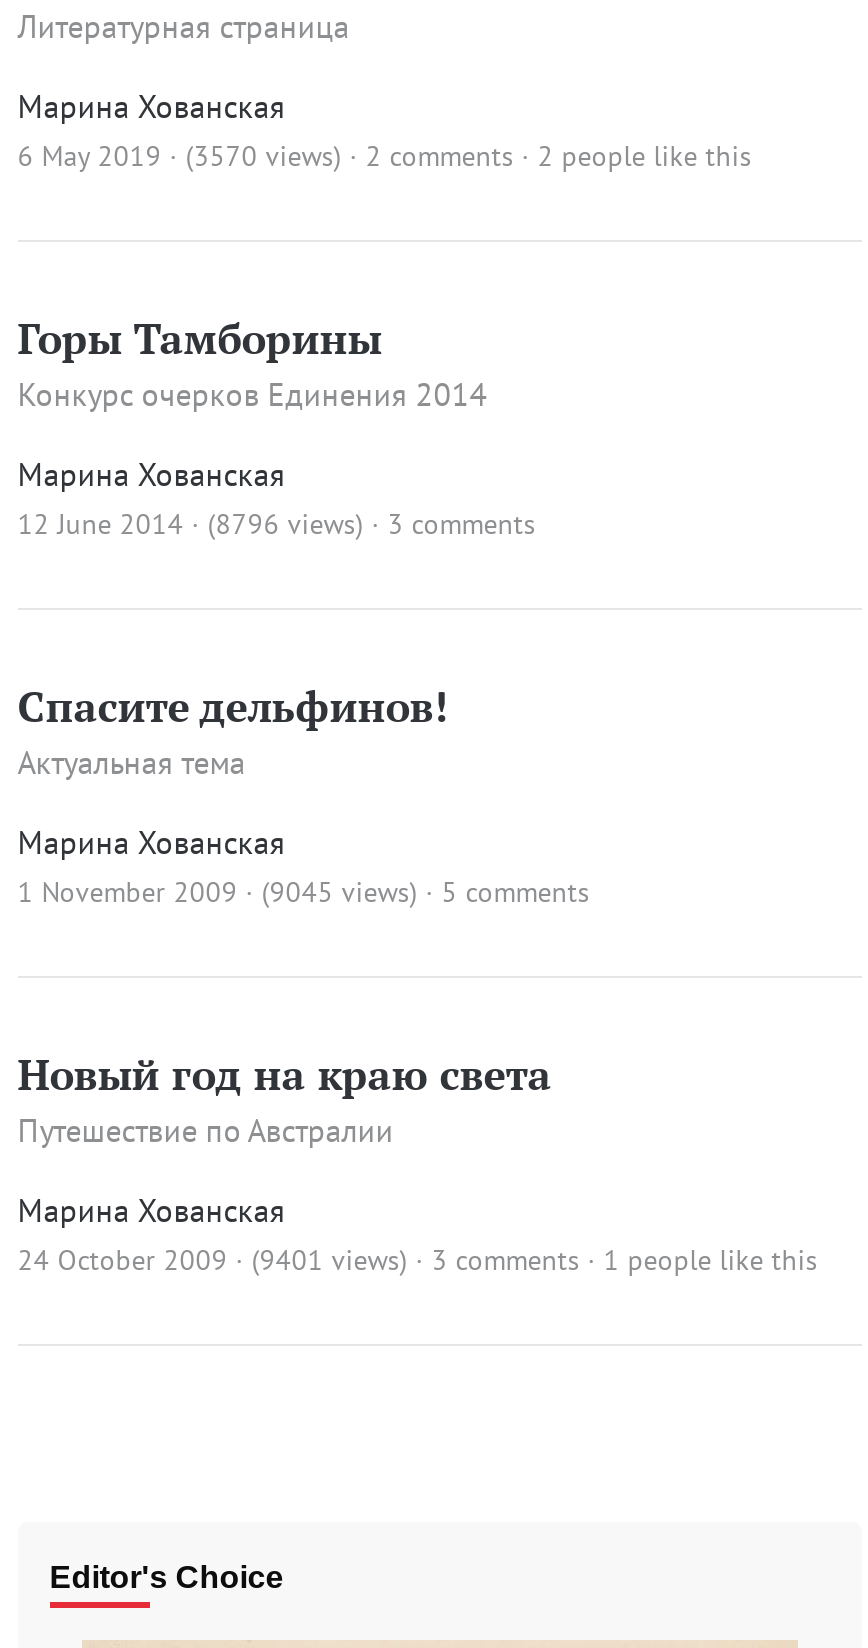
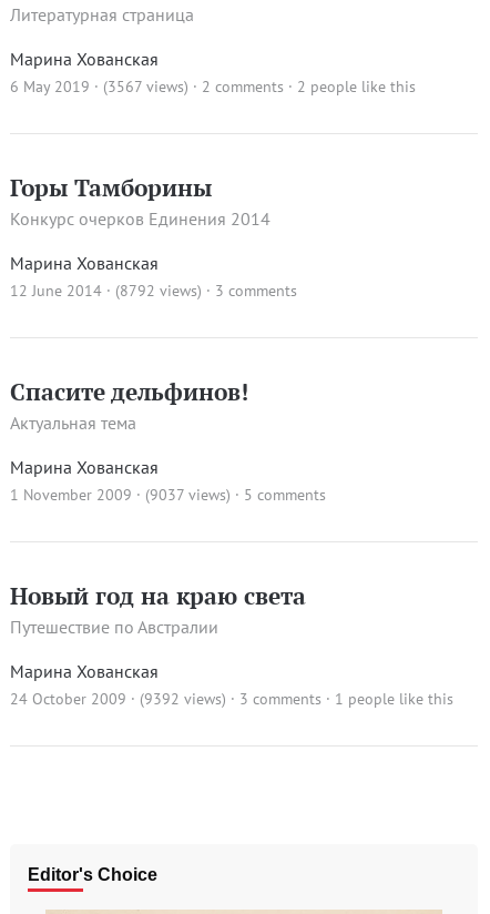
- 6 May 2019 · (3570 views) · 2 comments · 2 people like this
+ 6 May 2019 · (3567 views) · 2 comments · 2 people like this

- 12 June 2014 · (8796 views) · 3 comments
+ 12 June 2014 · (8792 views) · 3 comments

- 1 November 2009 · (9045 views) · 5 comments
+ 1 November 2009 · (9037 views) · 5 comments

- 24 October 2009 · (9401 views) · 3 comments · 1 people like this
+ 24 October 2009 · (9392 views) · 3 comments · 1 people like this
